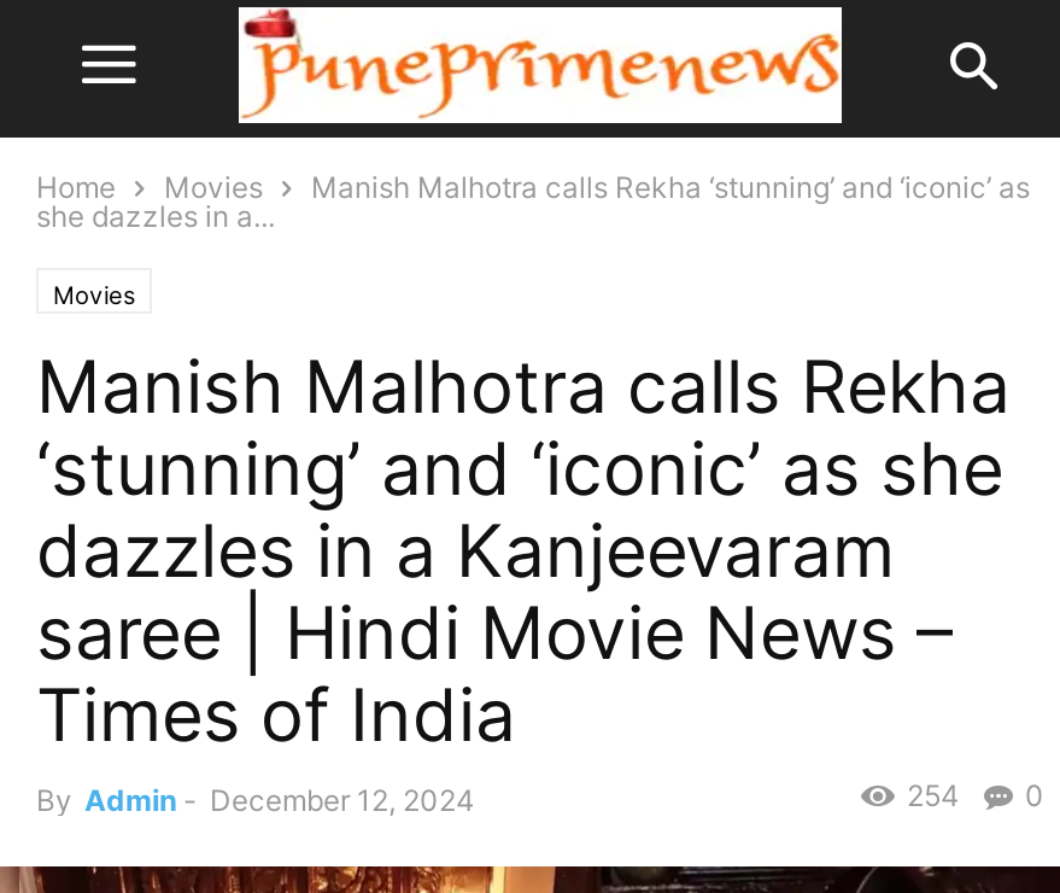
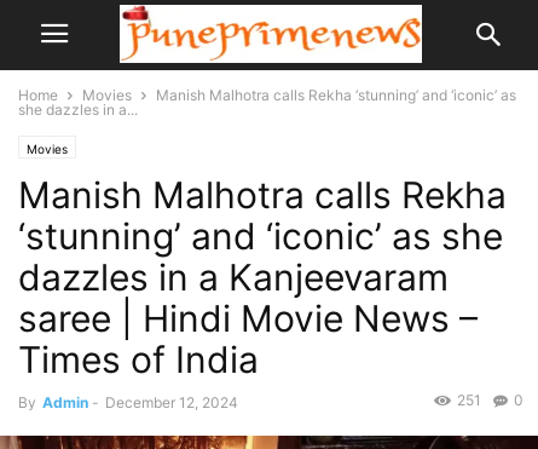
- 254 0
+ 251 0
